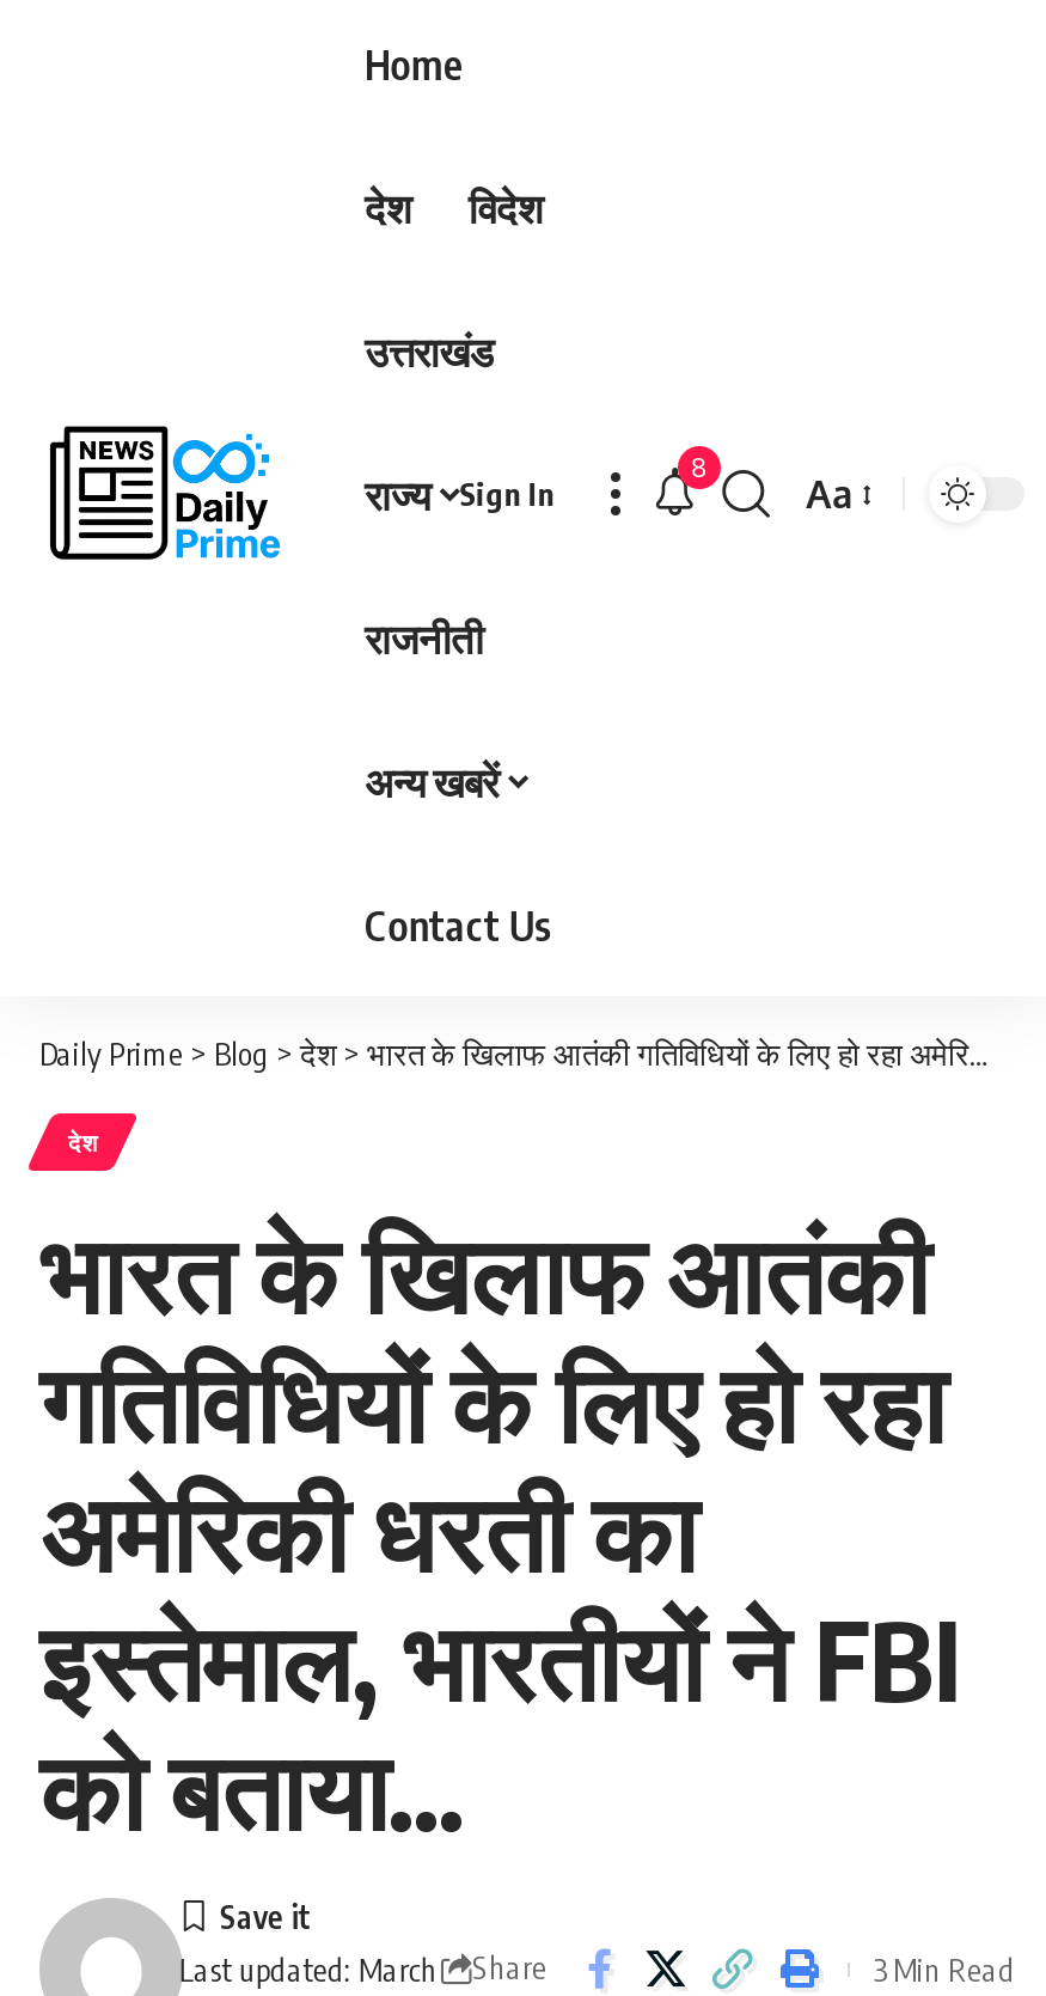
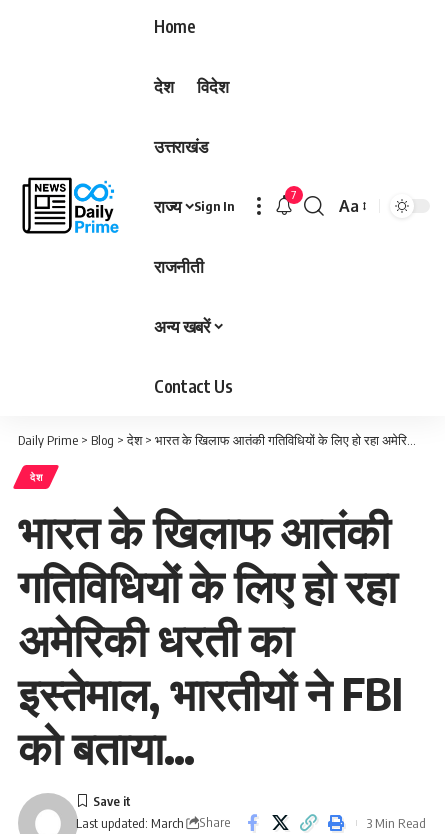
- 8
+ 7
